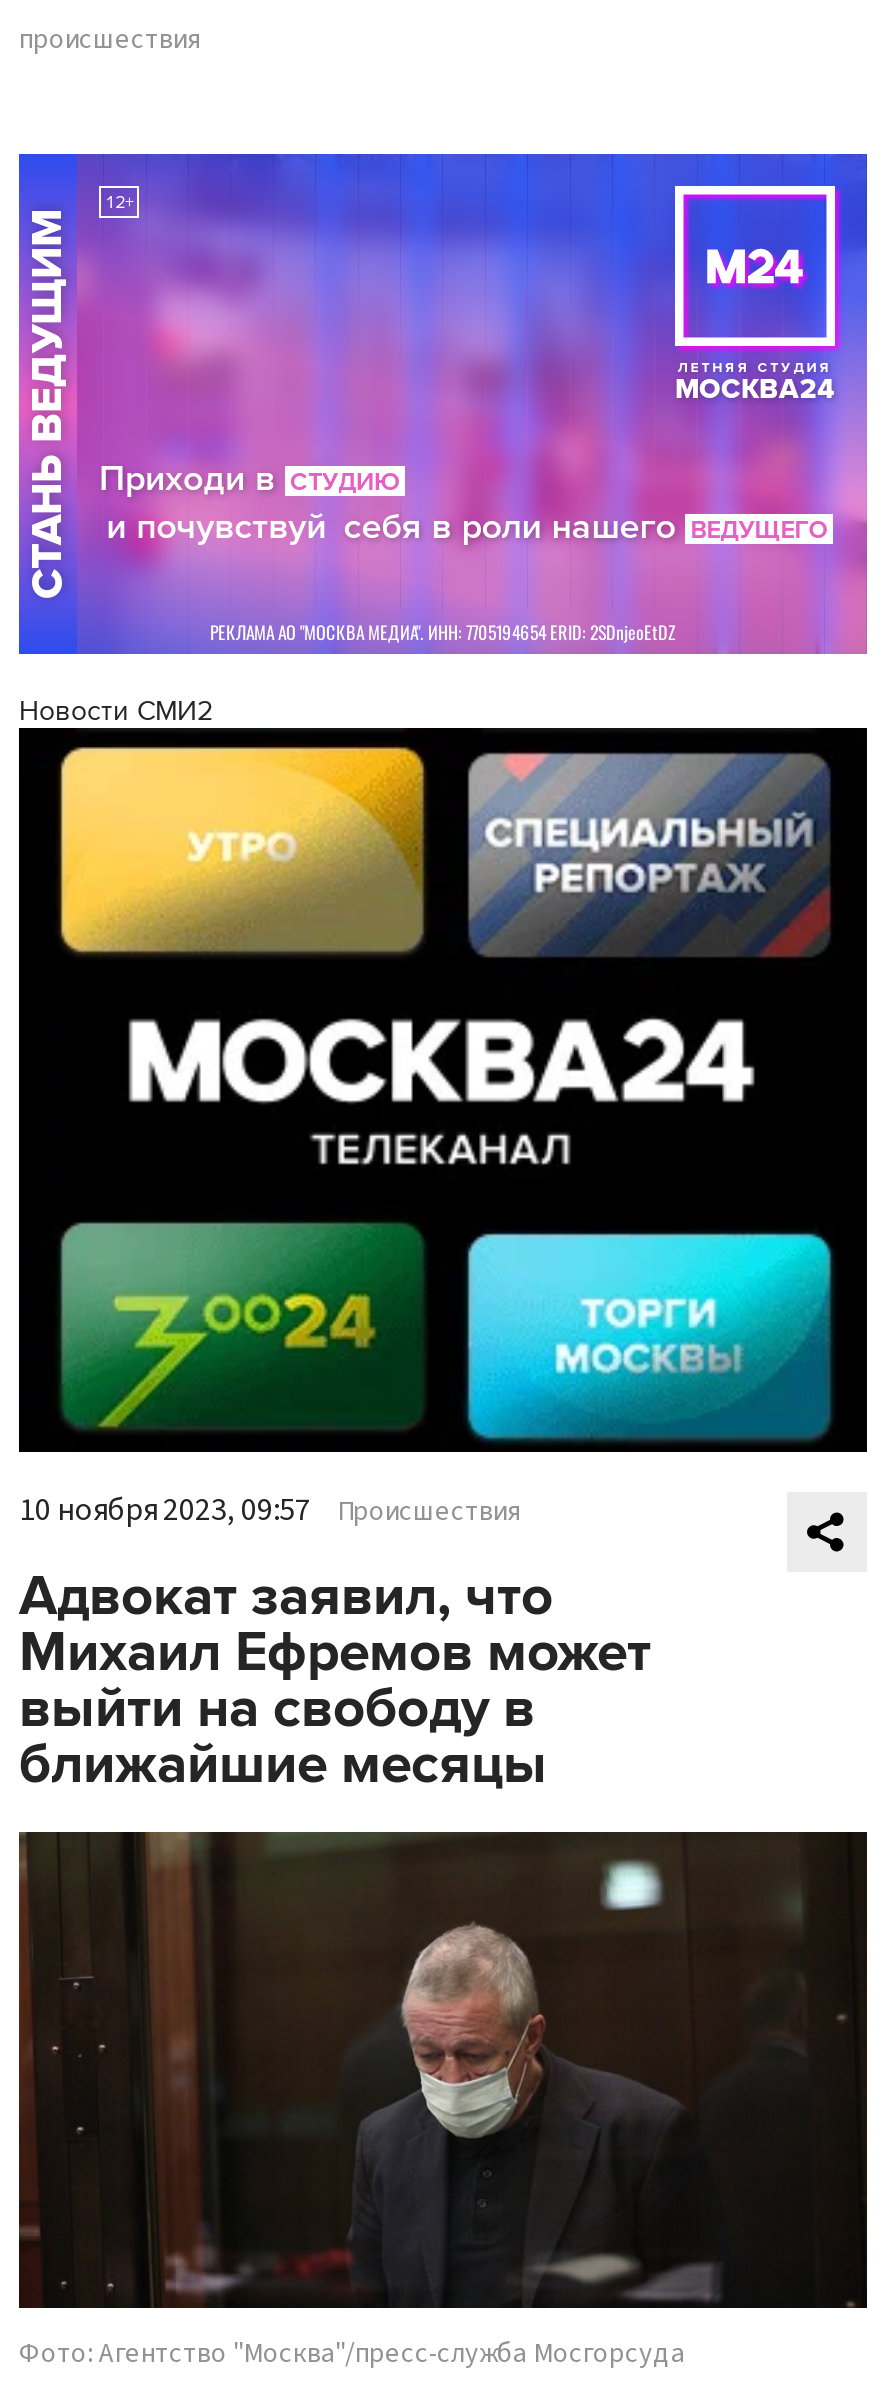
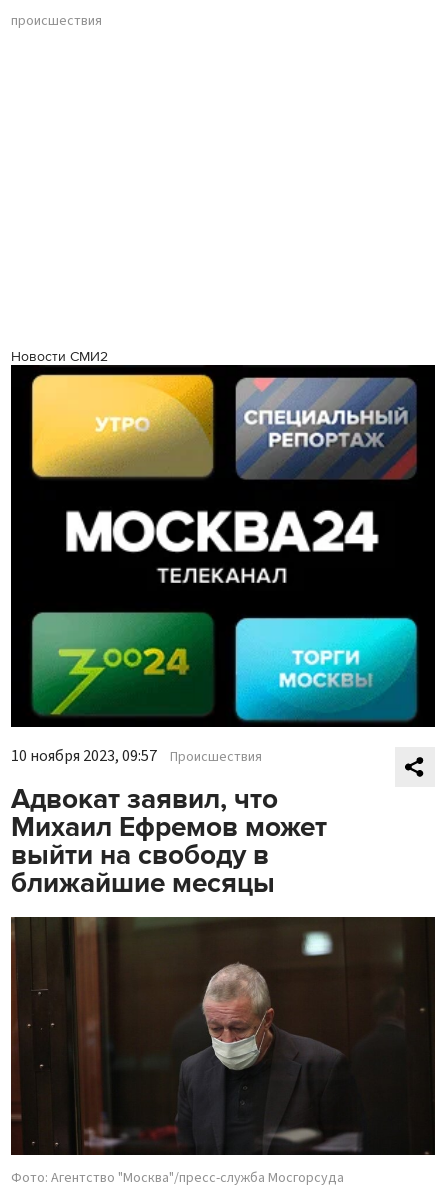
- [image]
